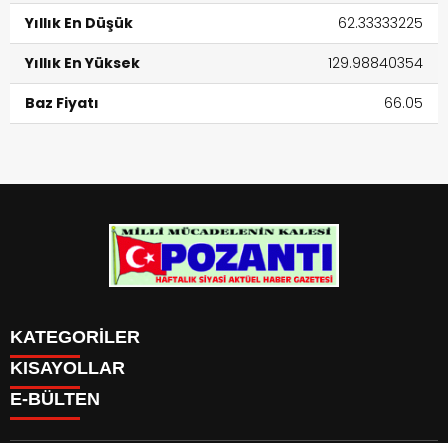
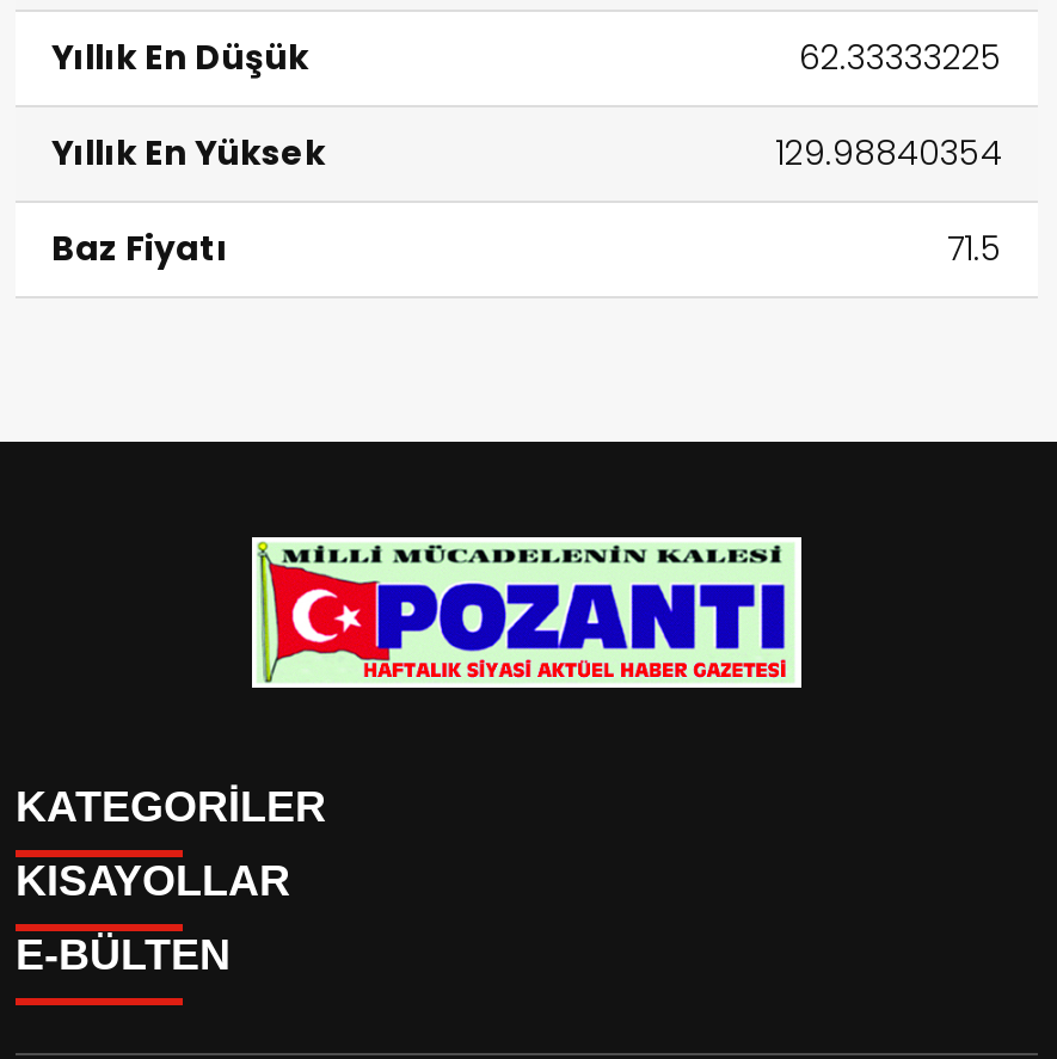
- 66.05
+ 71.5
